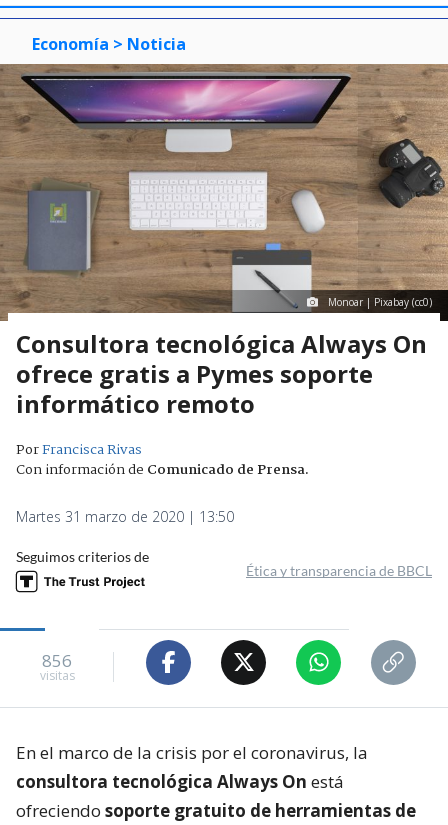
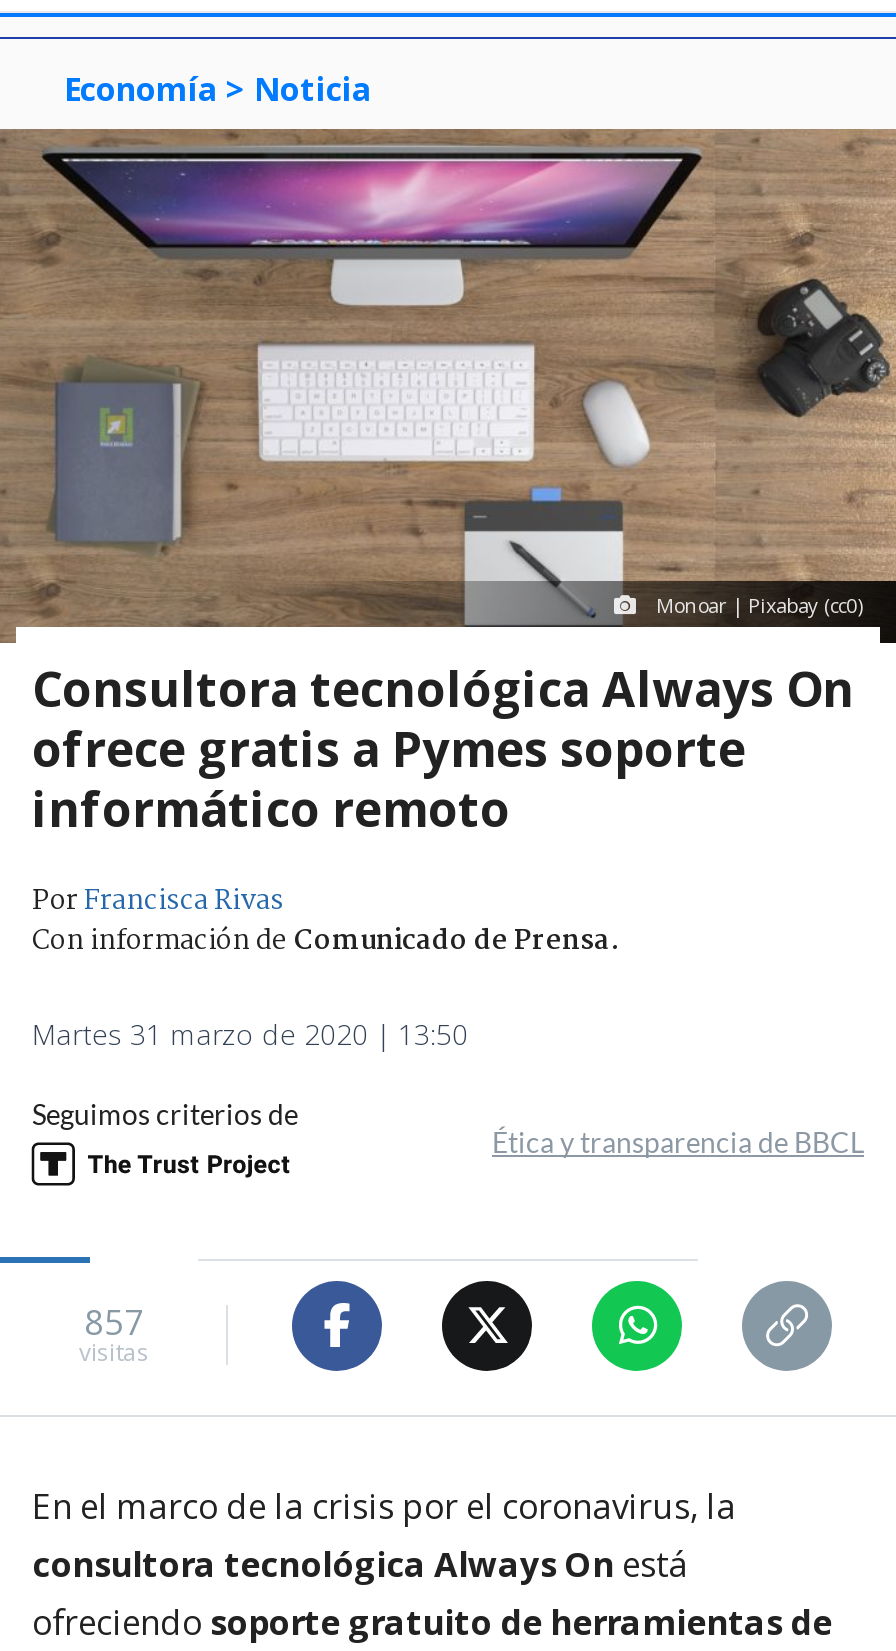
- 856
+ 857
